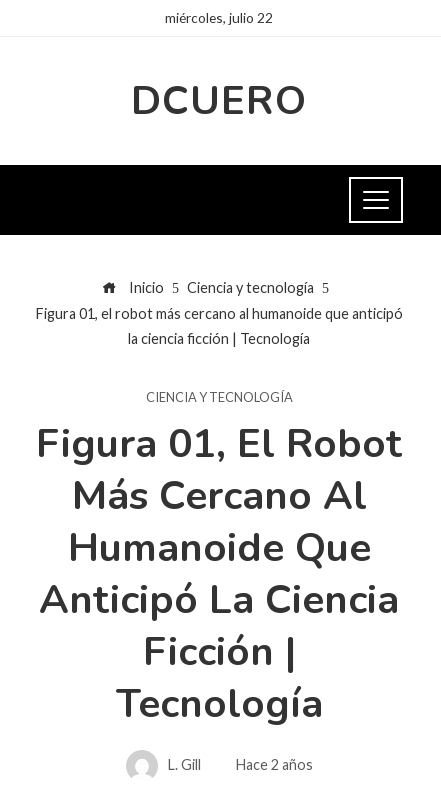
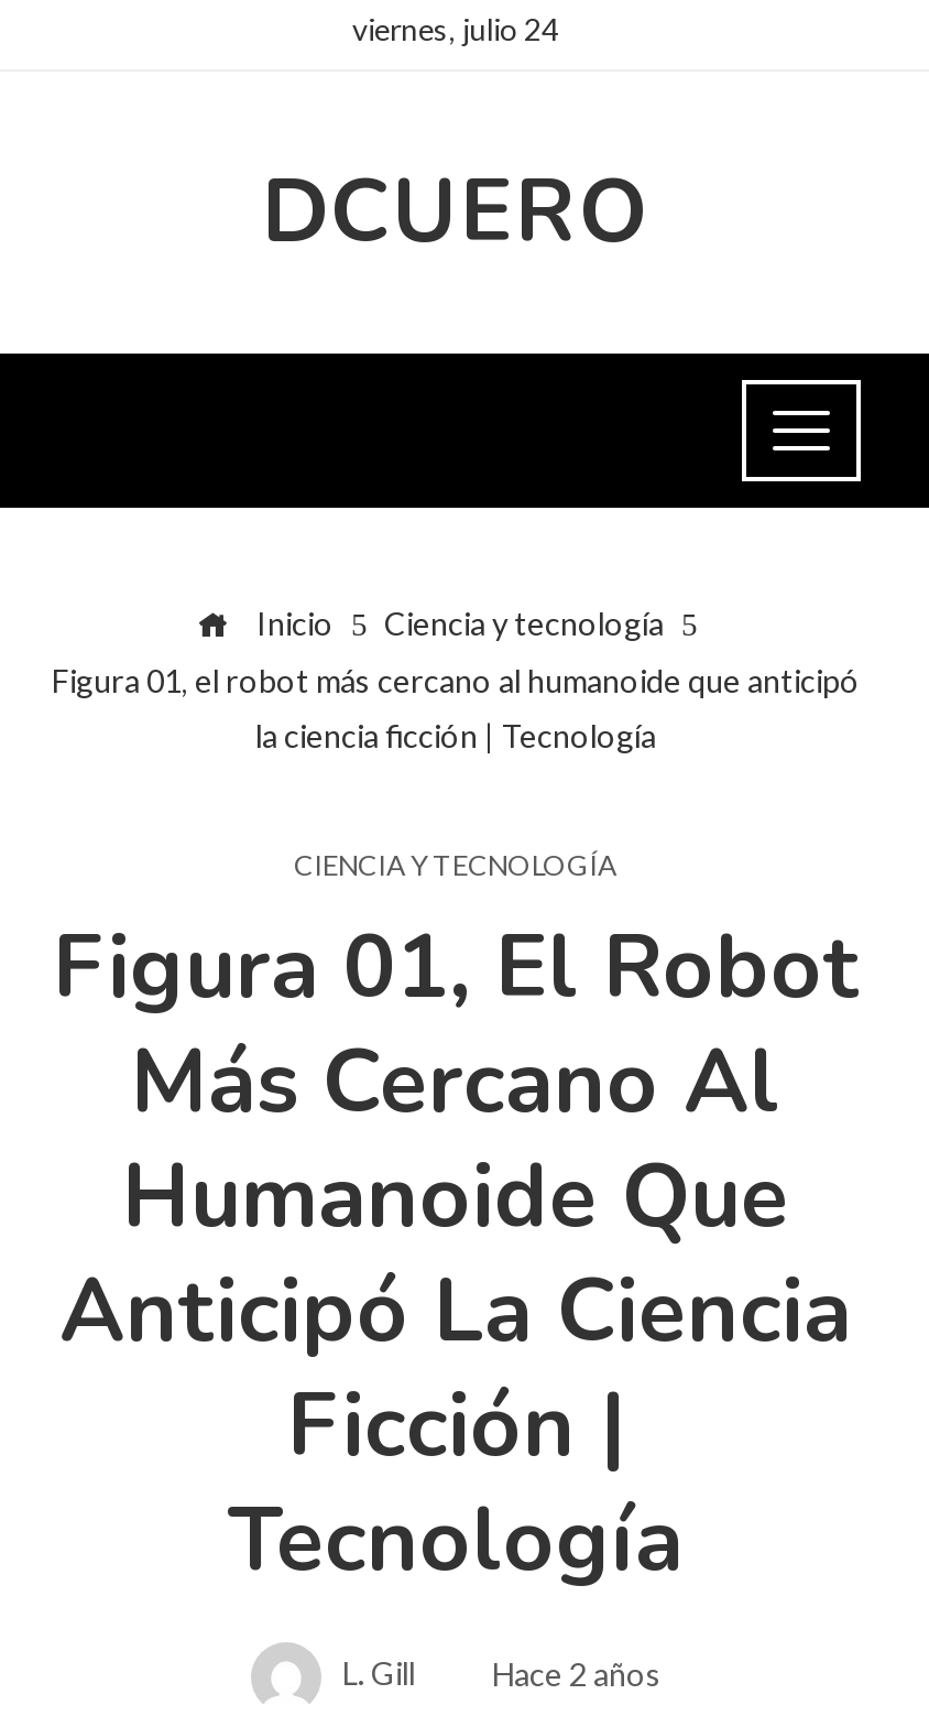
- miércoles, julio 22
+ viernes, julio 24
